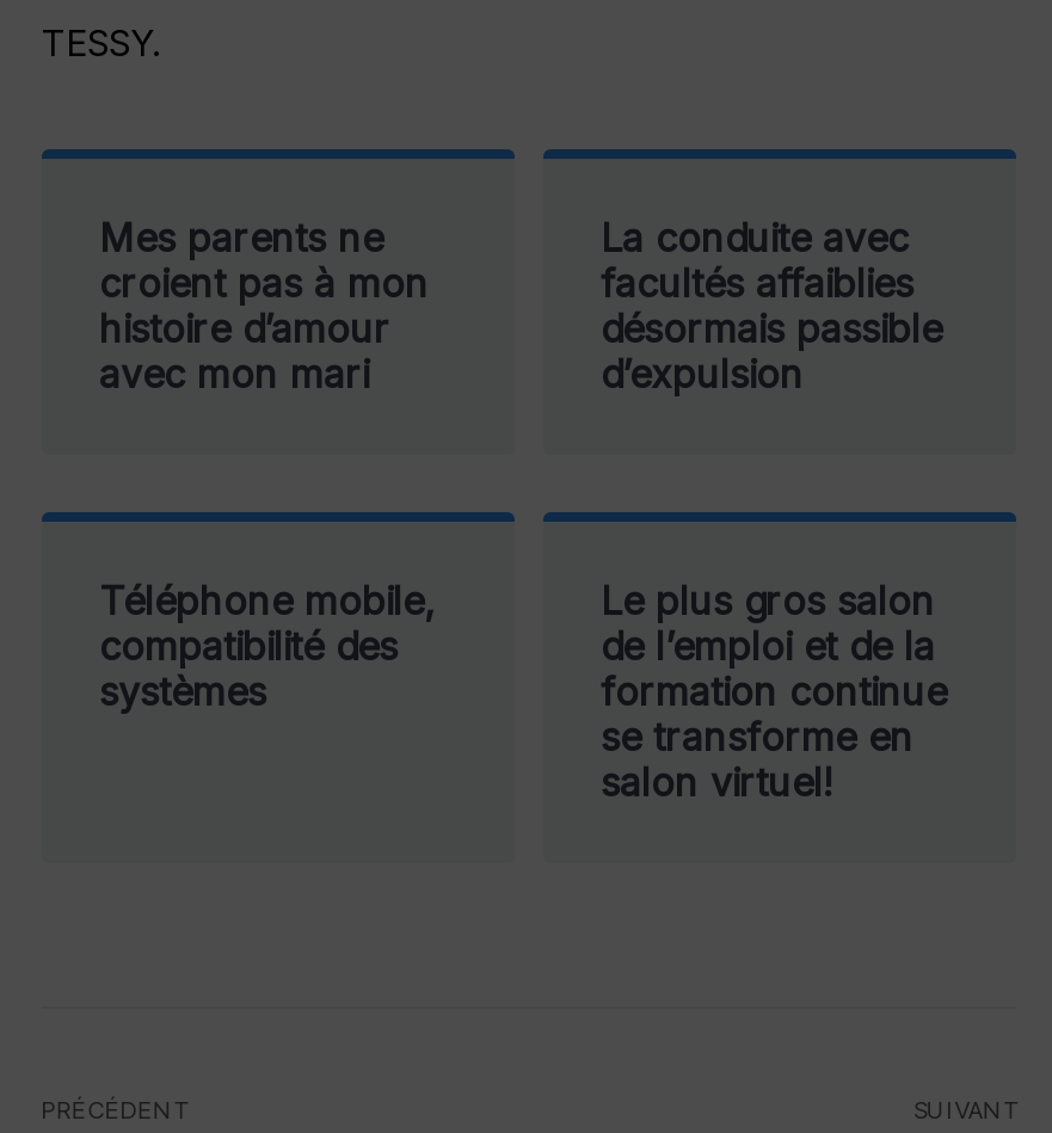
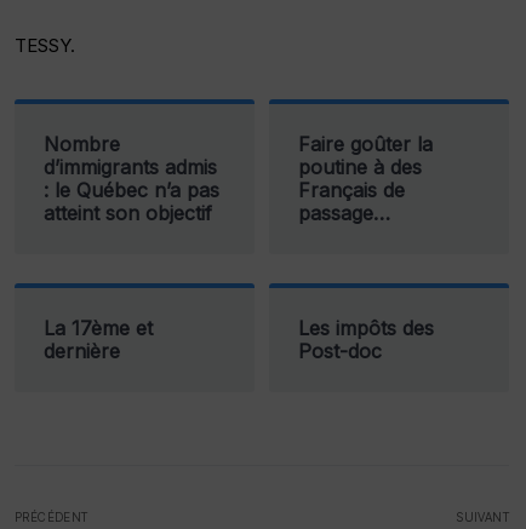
- Mes parents ne
- croient pas à mon
- histoire d’amour
- avec mon mari
+ Nombre
+ d’immigrants admis
+ : le Québec n’a pas
+ atteint son objectif

- La conduite avec
- facultés affaiblies
- désormais passible
- d’expulsion
+ Faire goûter la
+ poutine à des
+ Français de
+ passage…

- Téléphone mobile,
- compatibilité des
- systèmes
+ La 17ème et
+ dernière

- Le plus gros salon
- de l’emploi et de la
- formation continue
- se transforme en
- salon virtuel!
+ Les impôts des
+ Post-doc
